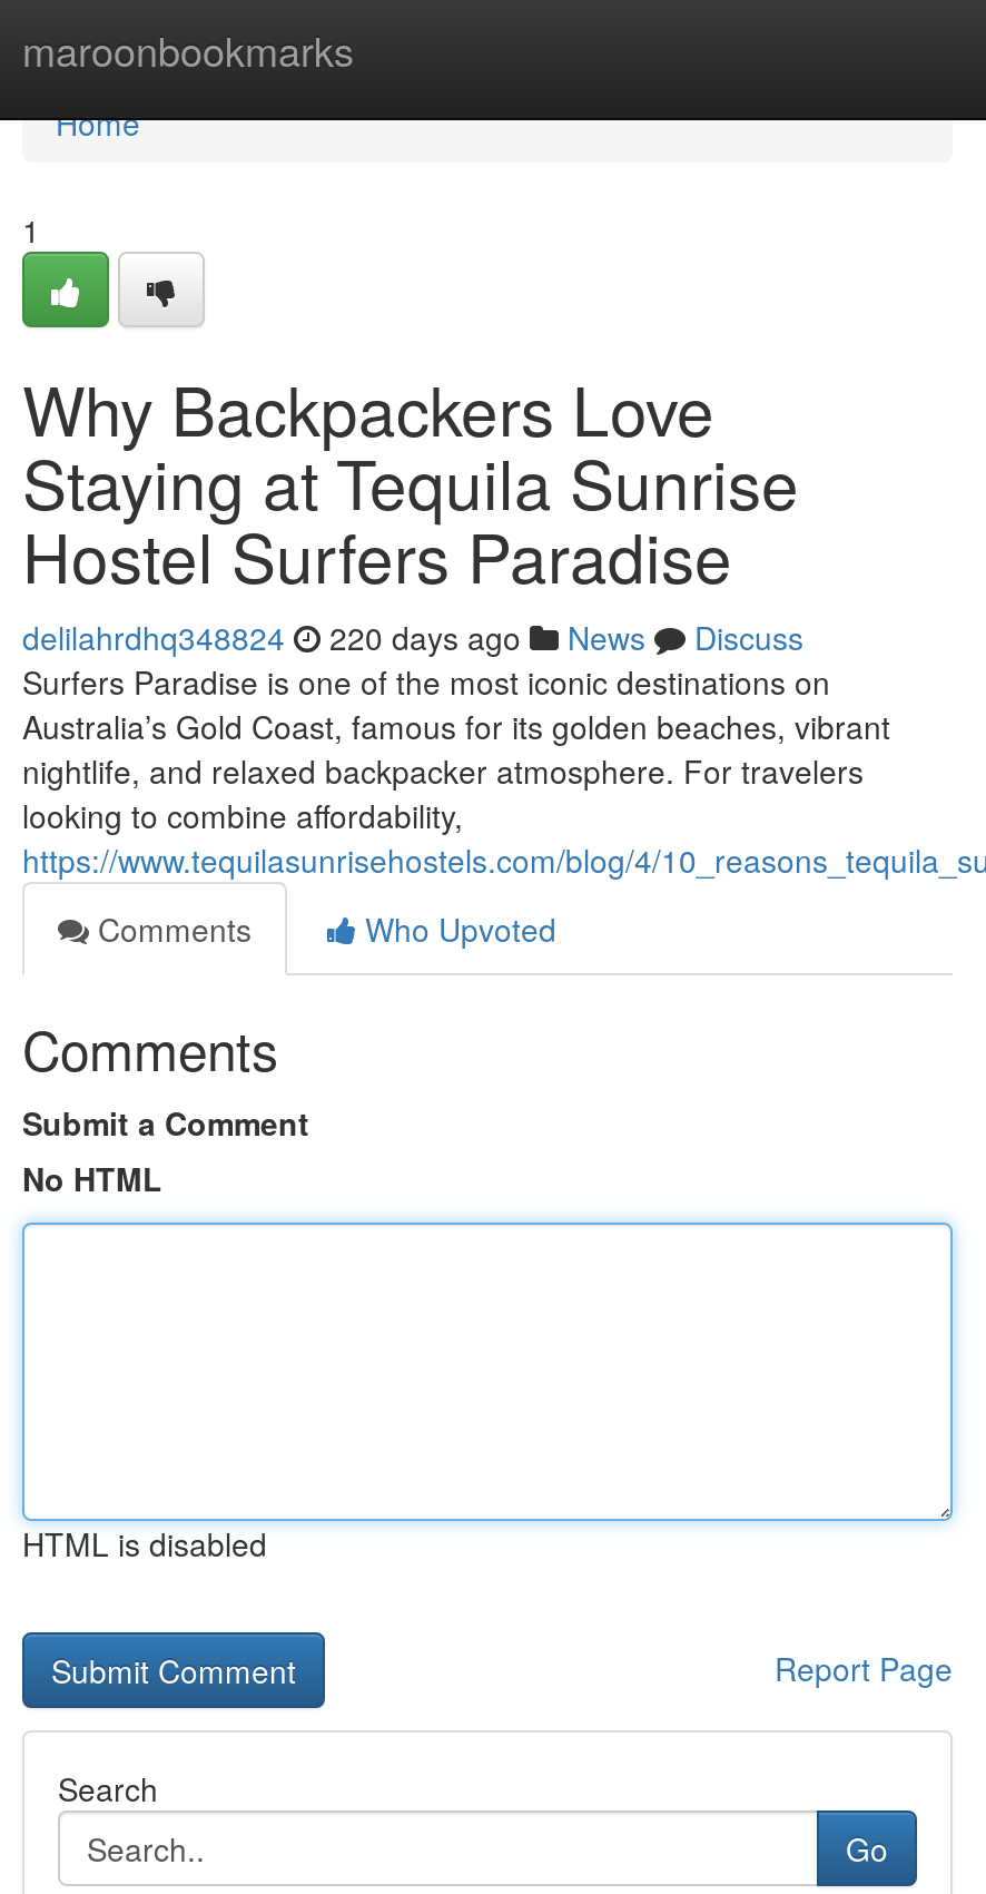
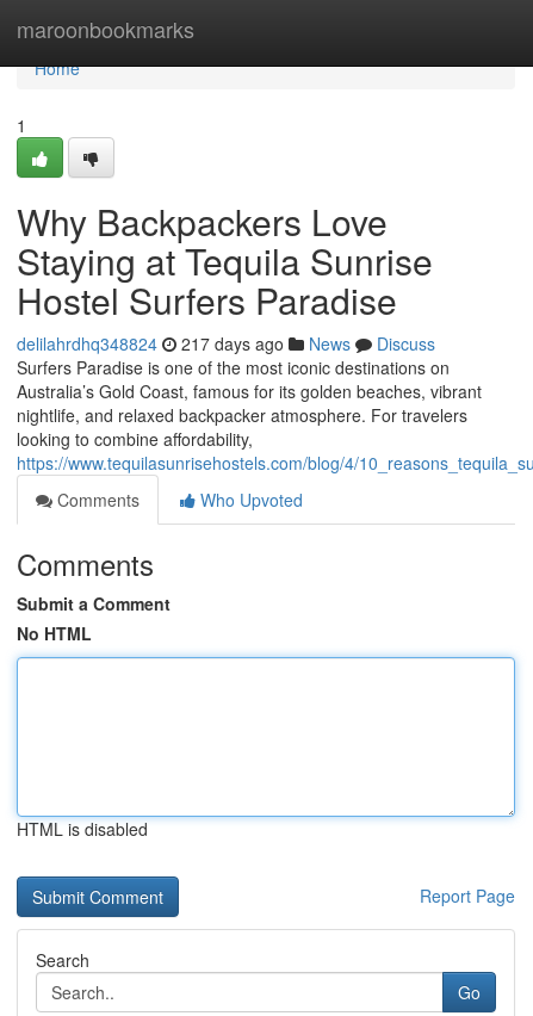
- delilahrdhq348824 220 days ago News Discuss
+ delilahrdhq348824 217 days ago News Discuss
